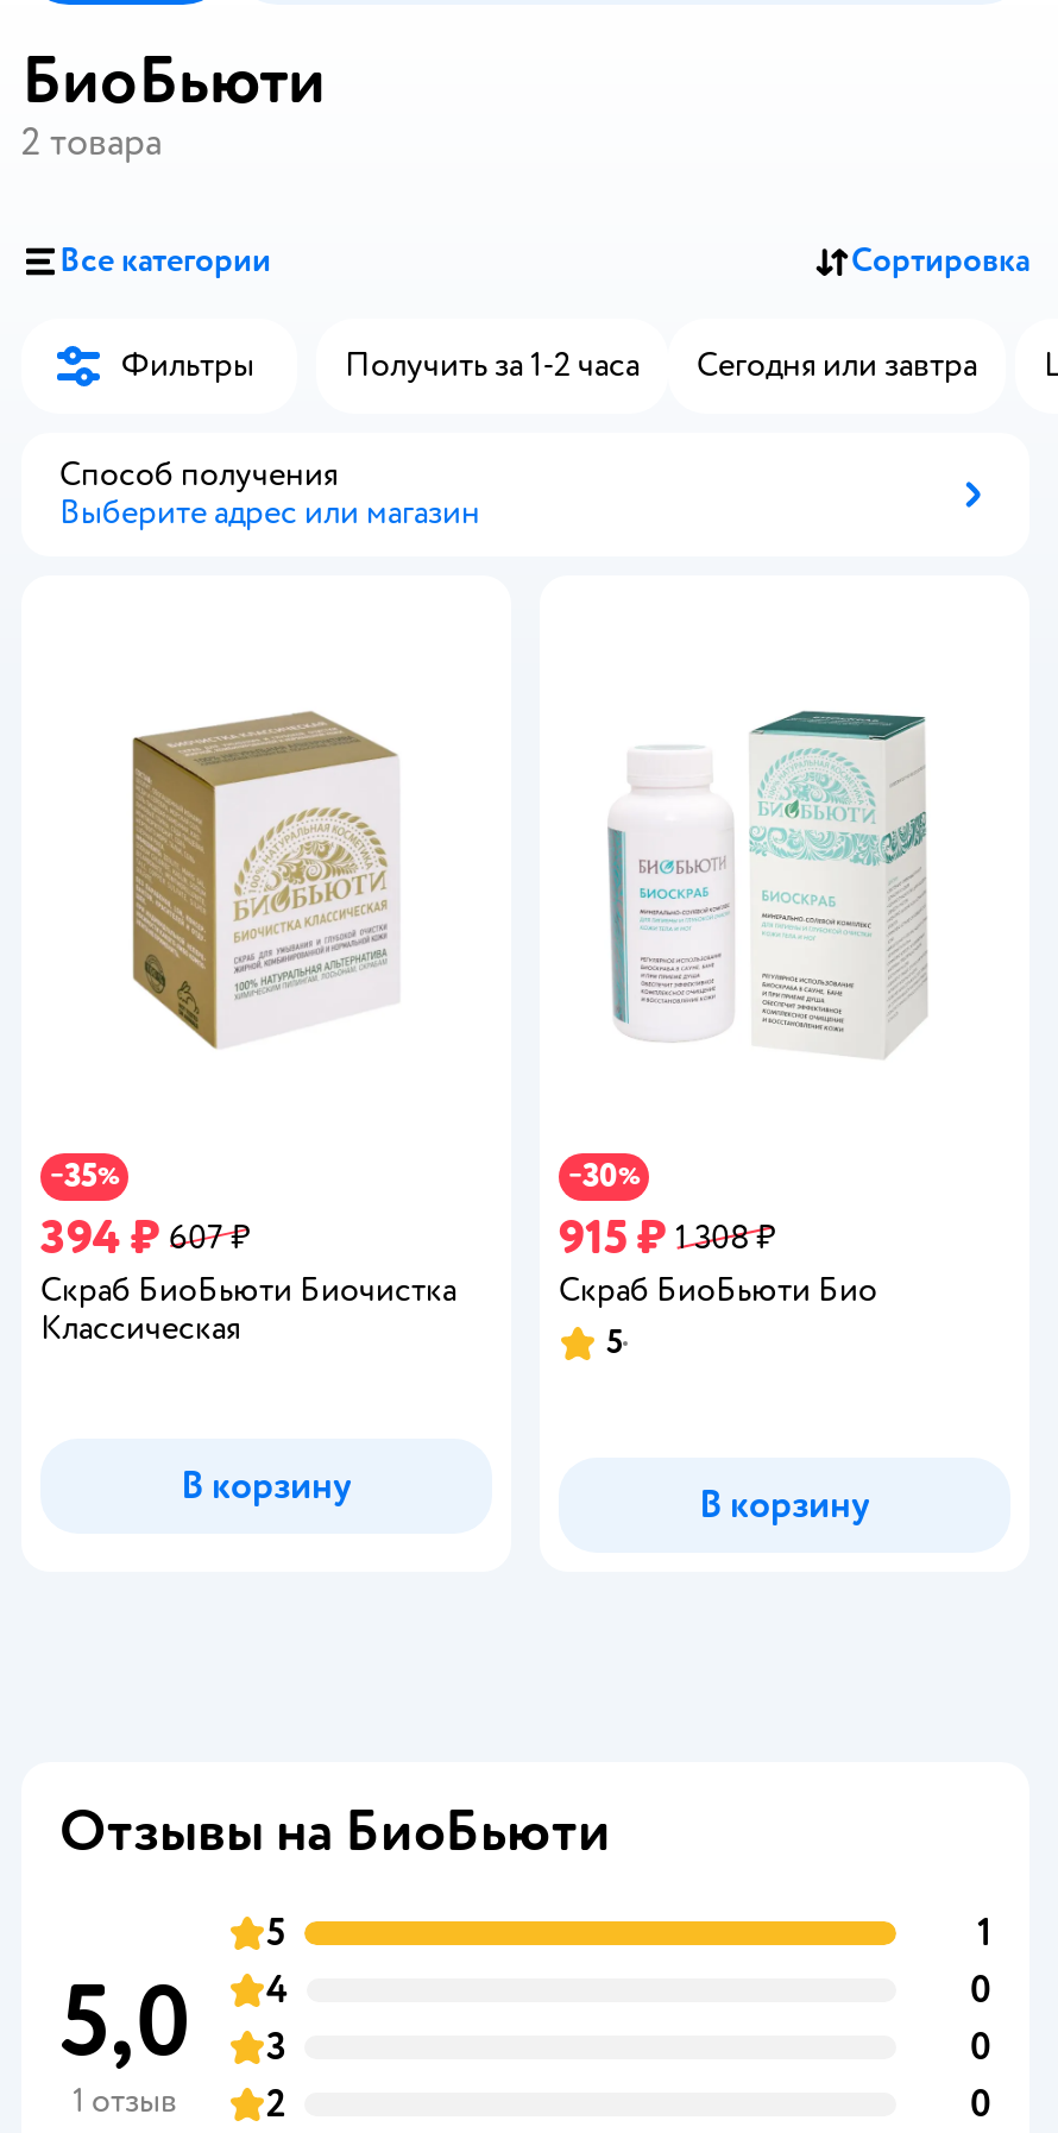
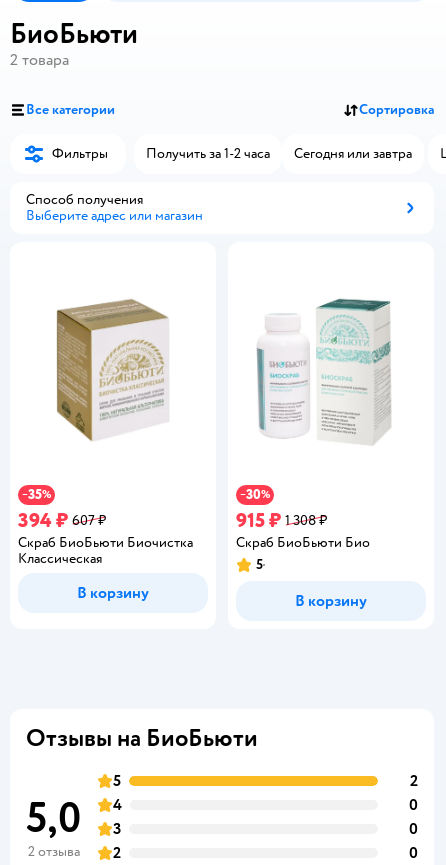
- 1
+ 2

- 1 отзыв
+ 2 отзыва
